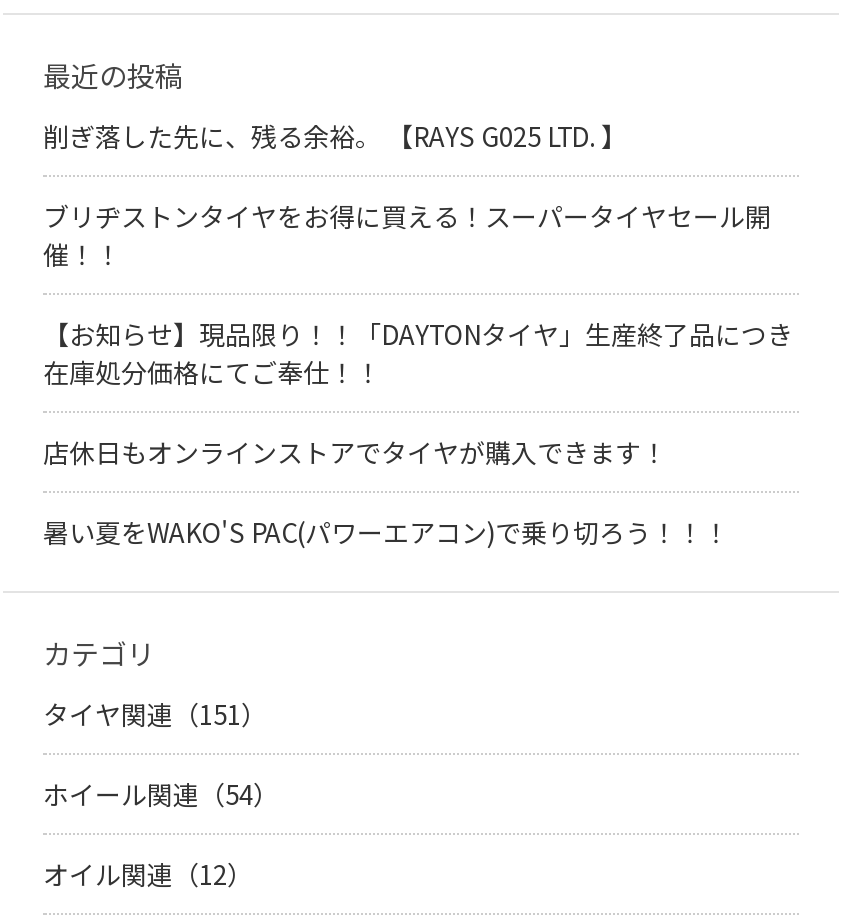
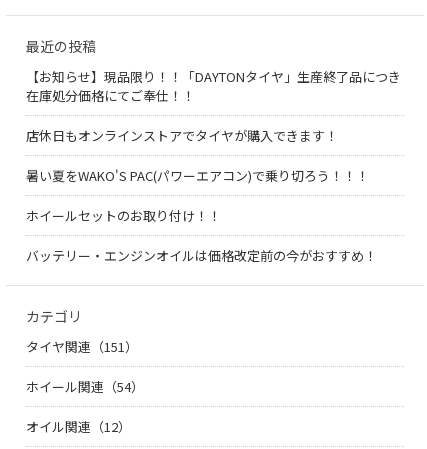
- 削ぎ落した先に、残る余裕。 【RAYS G025 LTD. 】
- ブリヂストンタイヤをお得に買える！スーパータイヤセール開
- 催！！

moved up: 【お知らせ】現品限り！！「DAYTONタイヤ」生産終了品につき | 在庫処分価格にてご奉仕！！ | 店休日もオンラインストアでタイヤが購入できます！ | 暑い夏をWAKO'S PAC(パワーエアコン)で乗り切ろう！！！

+ ホイールセットのお取り付け！！
+ バッテリー・エンジンオイルは価格改定前の今がおすすめ！
